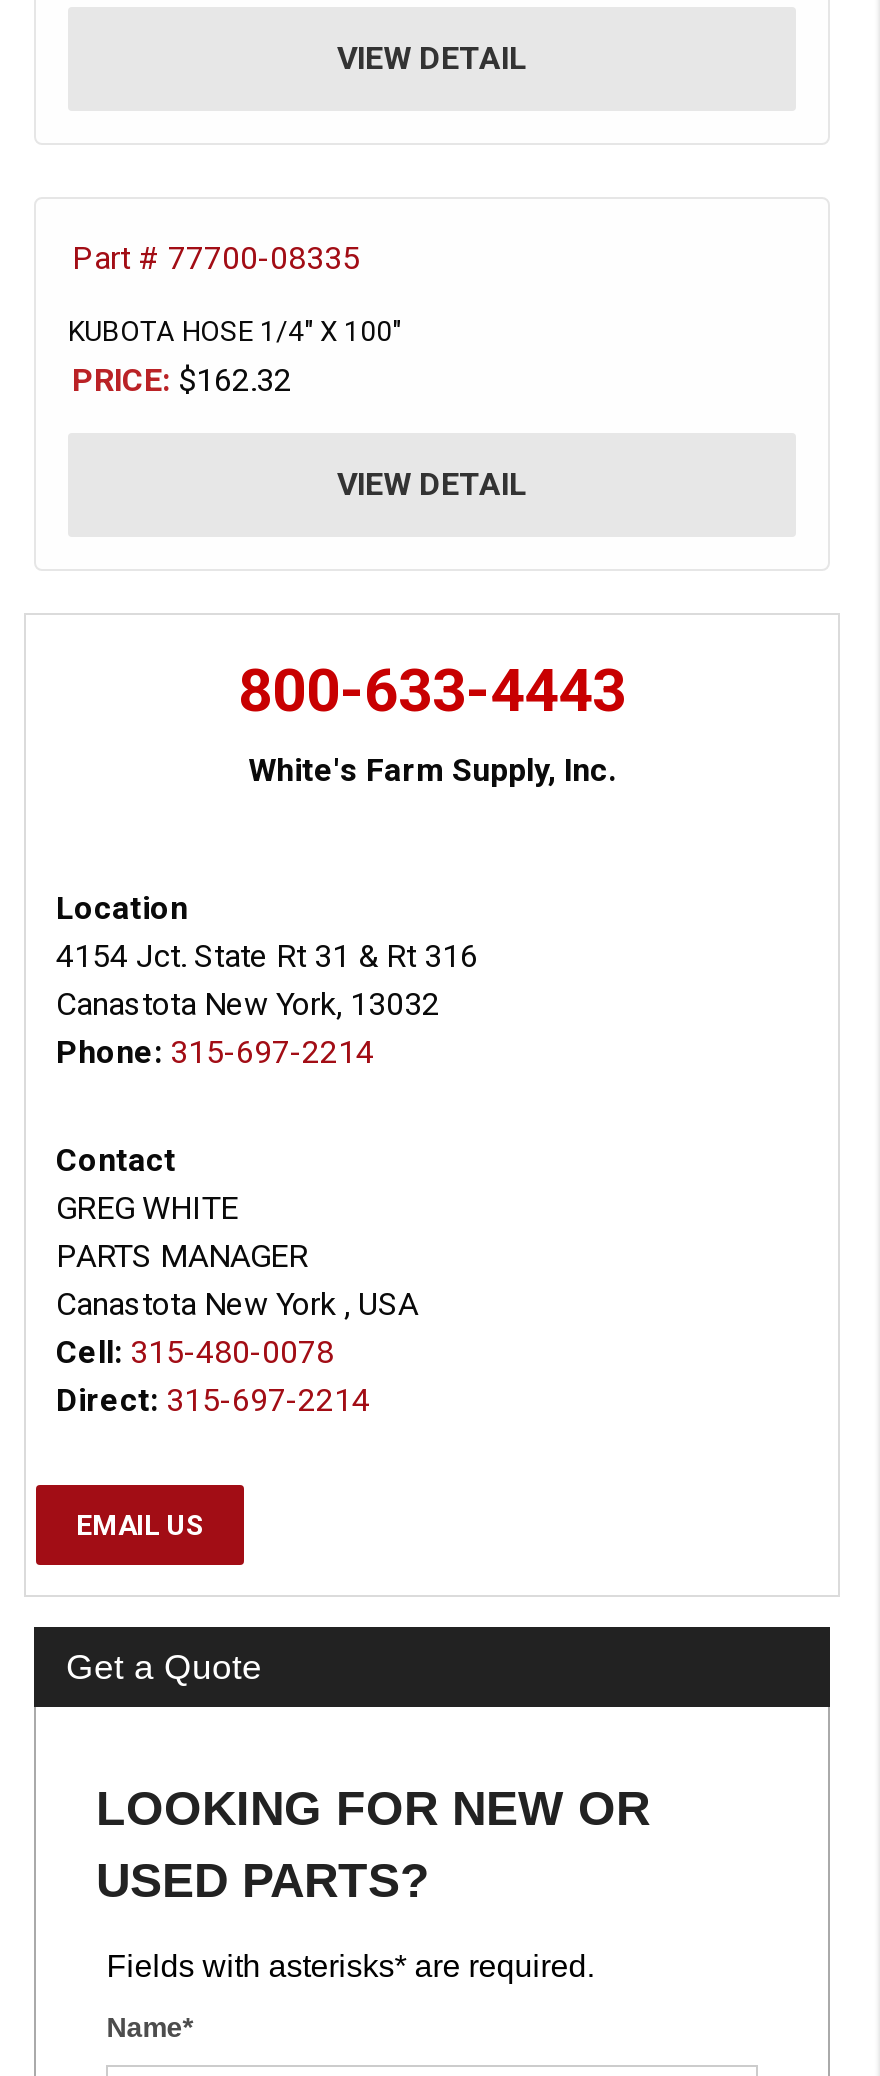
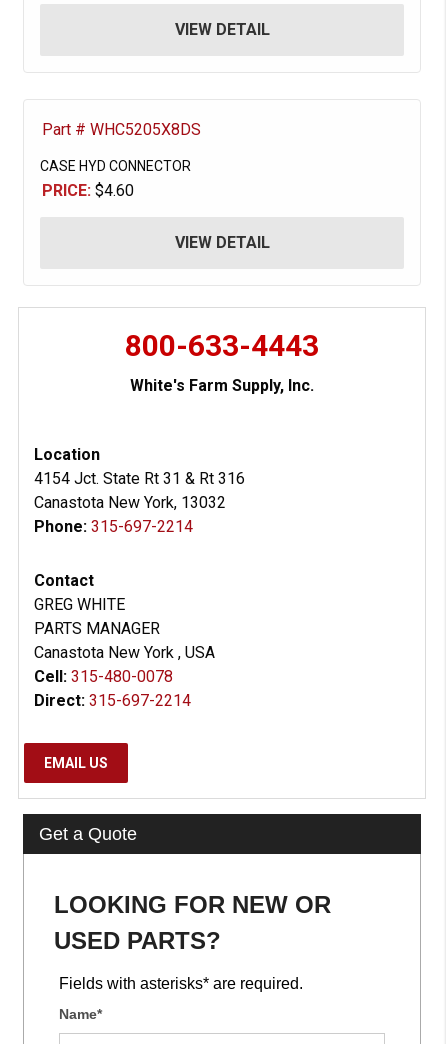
- Part # 77700-08335
+ Part # WHC5205X8DS

- KUBOTA HOSE 1/4" X 100"
- PRICE: $162.32
+ CASE HYD CONNECTOR
+ PRICE: $4.60
